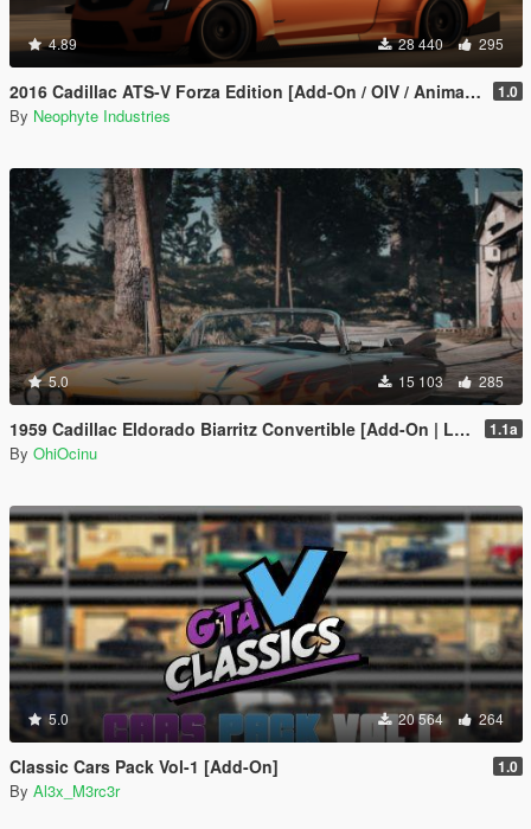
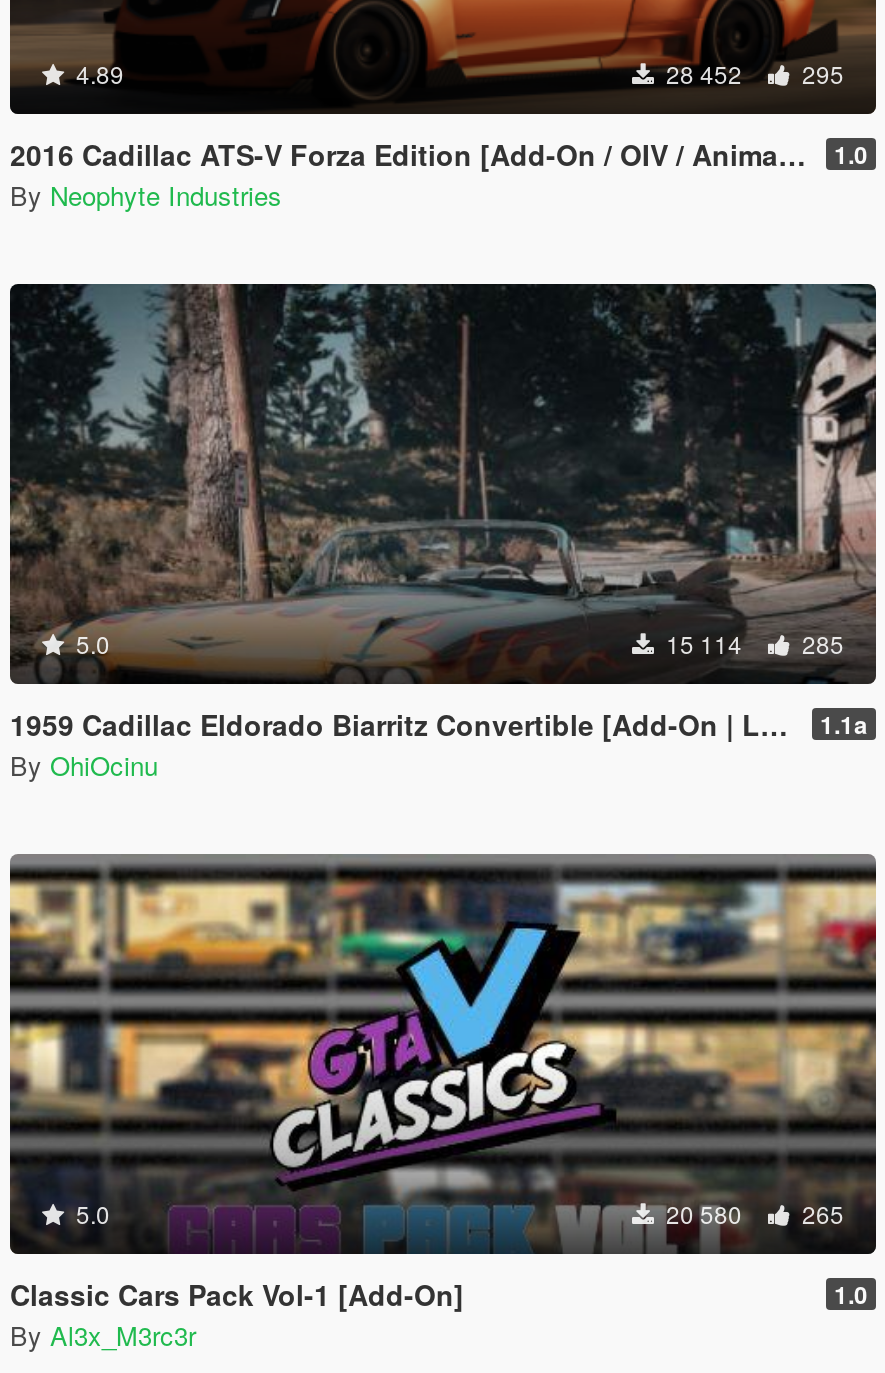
- 28 440 295
+ 28 452 295

- 15 103 285
+ 15 114 285

- 20 564
+ 20 580

- 264
+ 265
